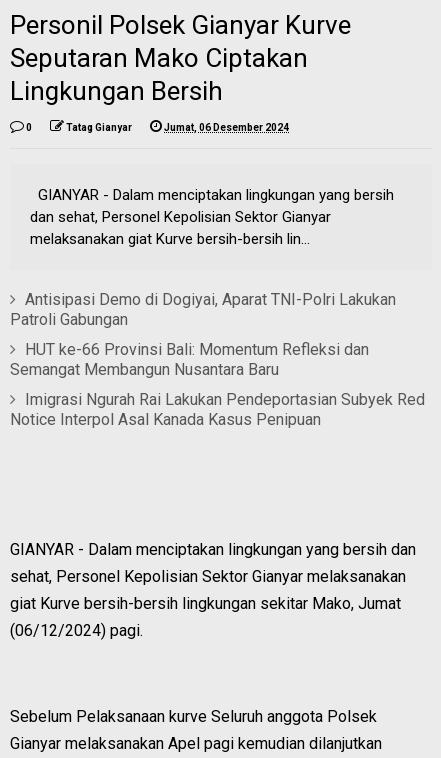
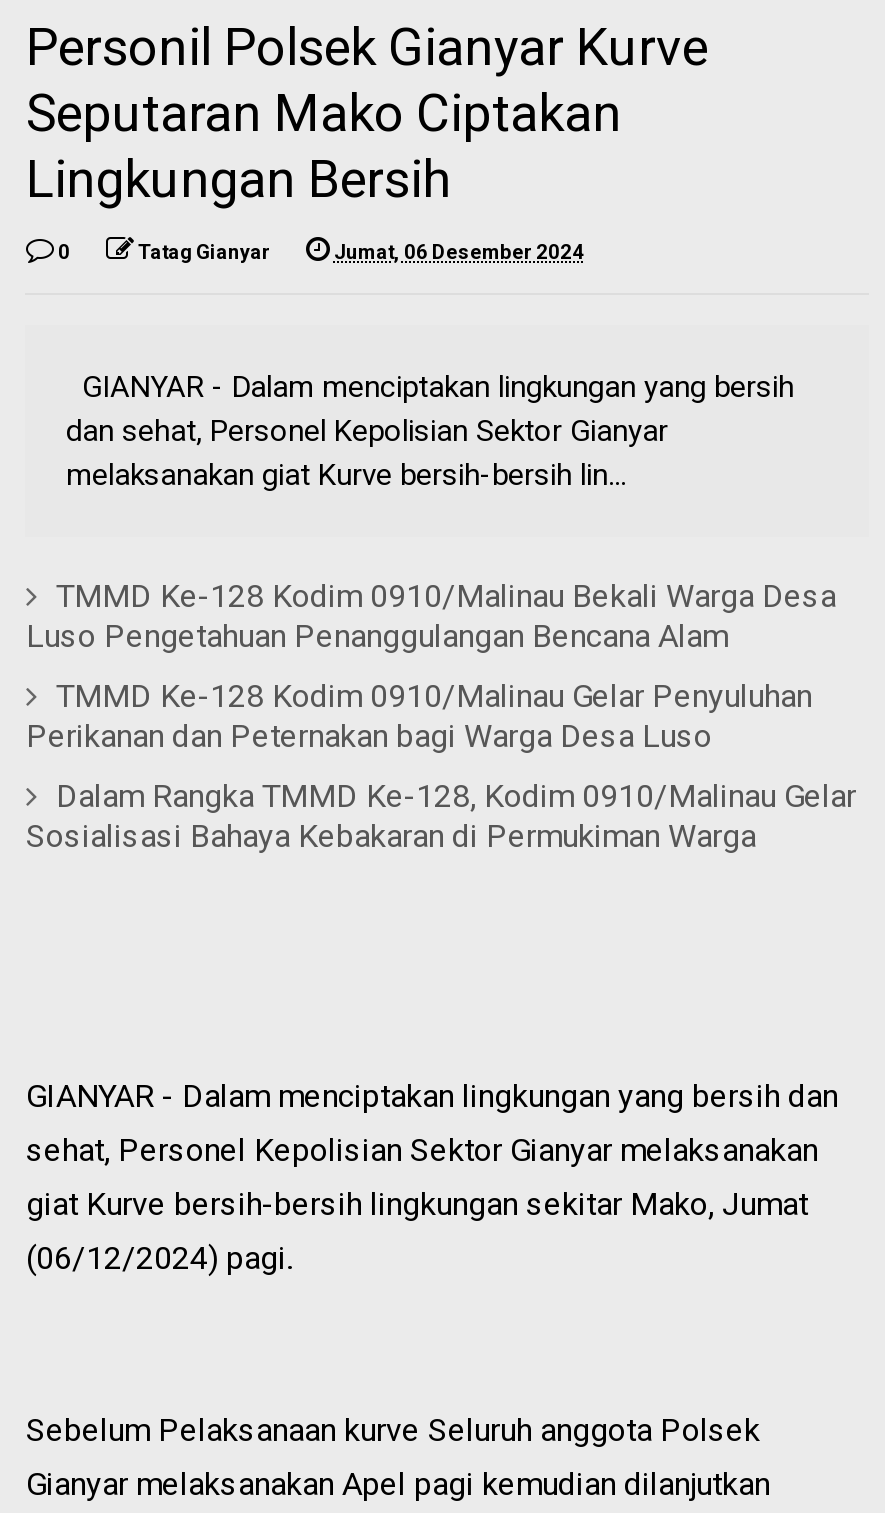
- Antisipasi Demo di Dogiyai, Aparat TNI-Polri Lakukan
- Patroli Gabungan
+ TMMD Ke-128 Kodim 0910/Malinau Bekali Warga Desa
+ Luso Pengetahuan Penanggulangan Bencana Alam

- HUT ke-66 Provinsi Bali: Momentum Refleksi dan
- Semangat Membangun Nusantara Baru
+ TMMD Ke-128 Kodim 0910/Malinau Gelar Penyuluhan
+ Perikanan dan Peternakan bagi Warga Desa Luso

- Imigrasi Ngurah Rai Lakukan Pendeportasian Subyek Red
- Notice Interpol Asal Kanada Kasus Penipuan
+ Dalam Rangka TMMD Ke-128, Kodim 0910/Malinau Gelar
+ Sosialisasi Bahaya Kebakaran di Permukiman Warga
